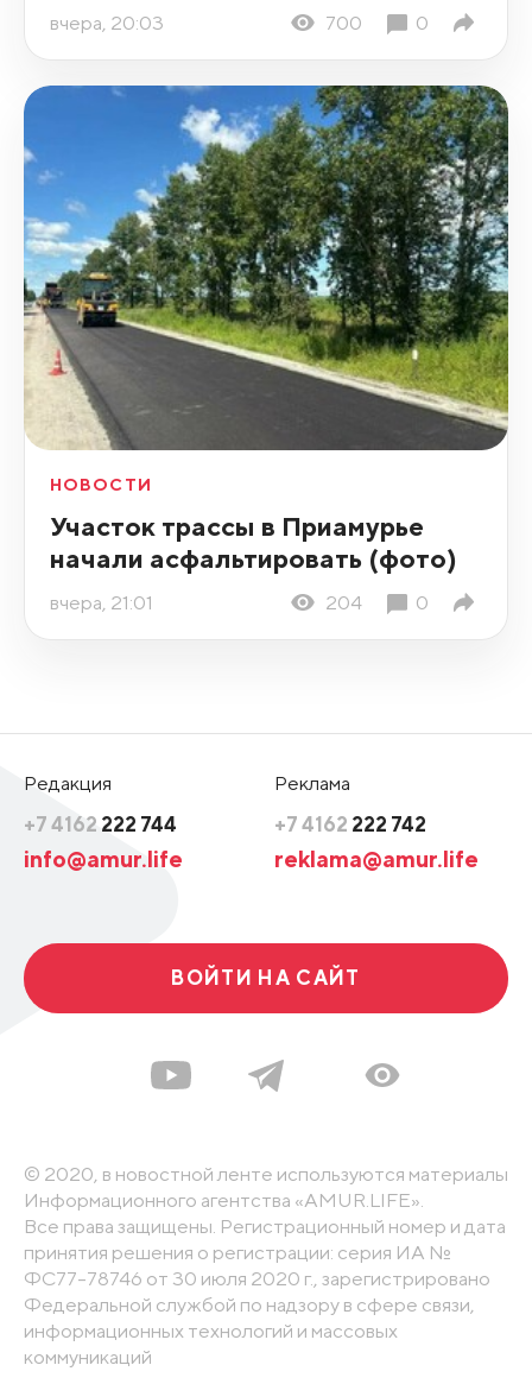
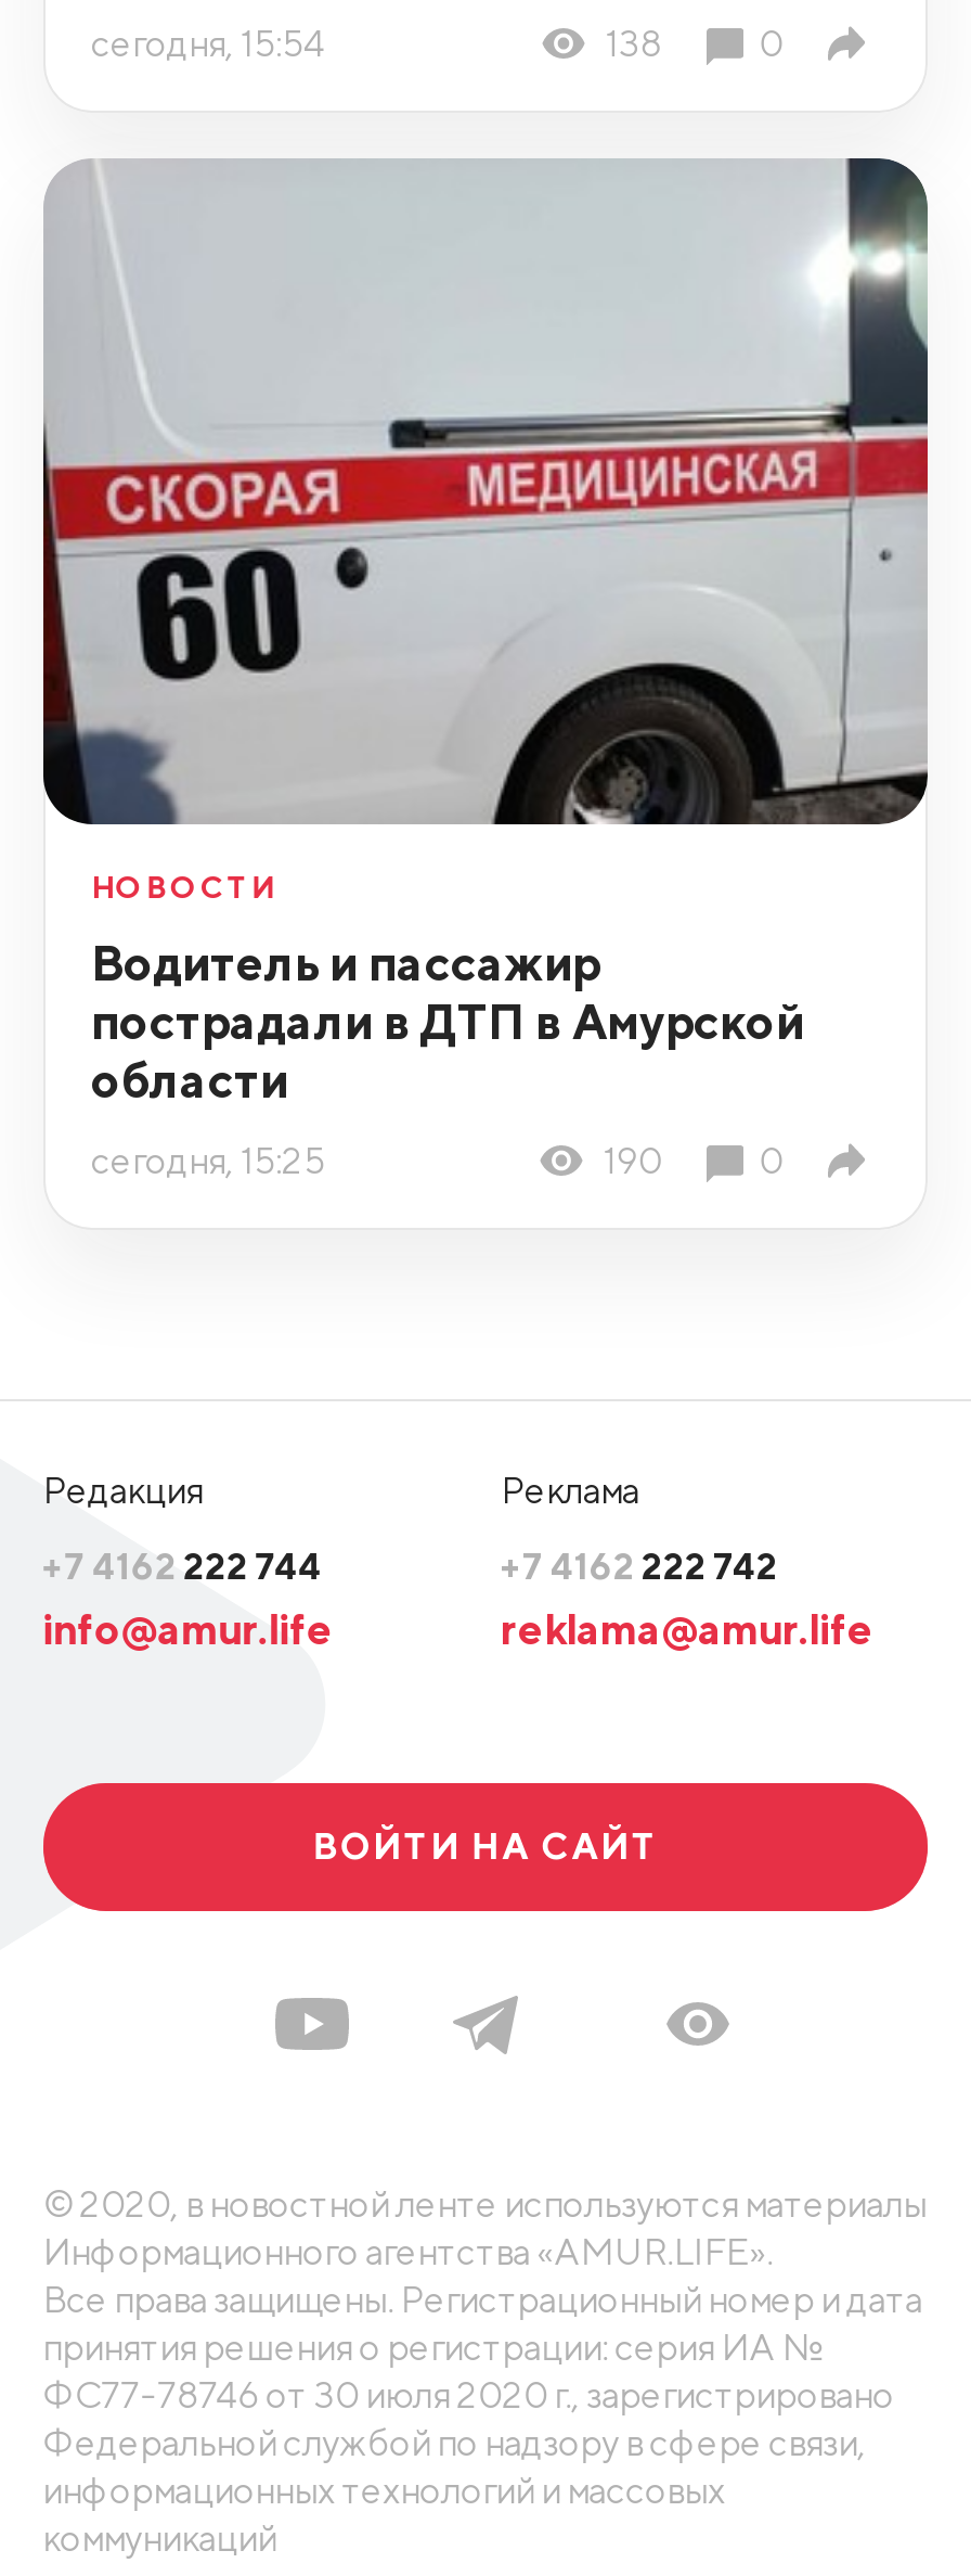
- вчера, 20:03
- 700
+ сегодня, 15:54
+ 138

- [image]
+ [image]

- Участок трассы в Приамурье
- начали асфальтировать (фото)
+ Водитель и пассажир
+ пострадали в ДТП в Амурской
+ области

- вчера, 21:01
- 204
+ сегодня, 15:25
+ 190
